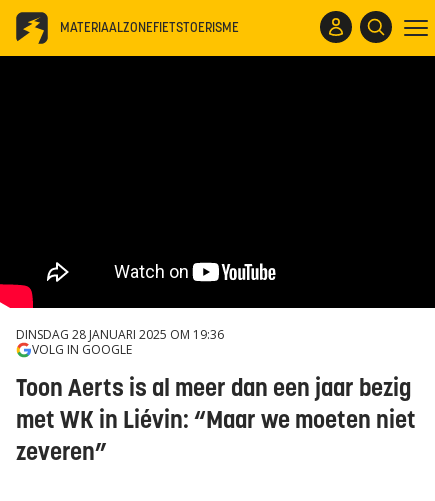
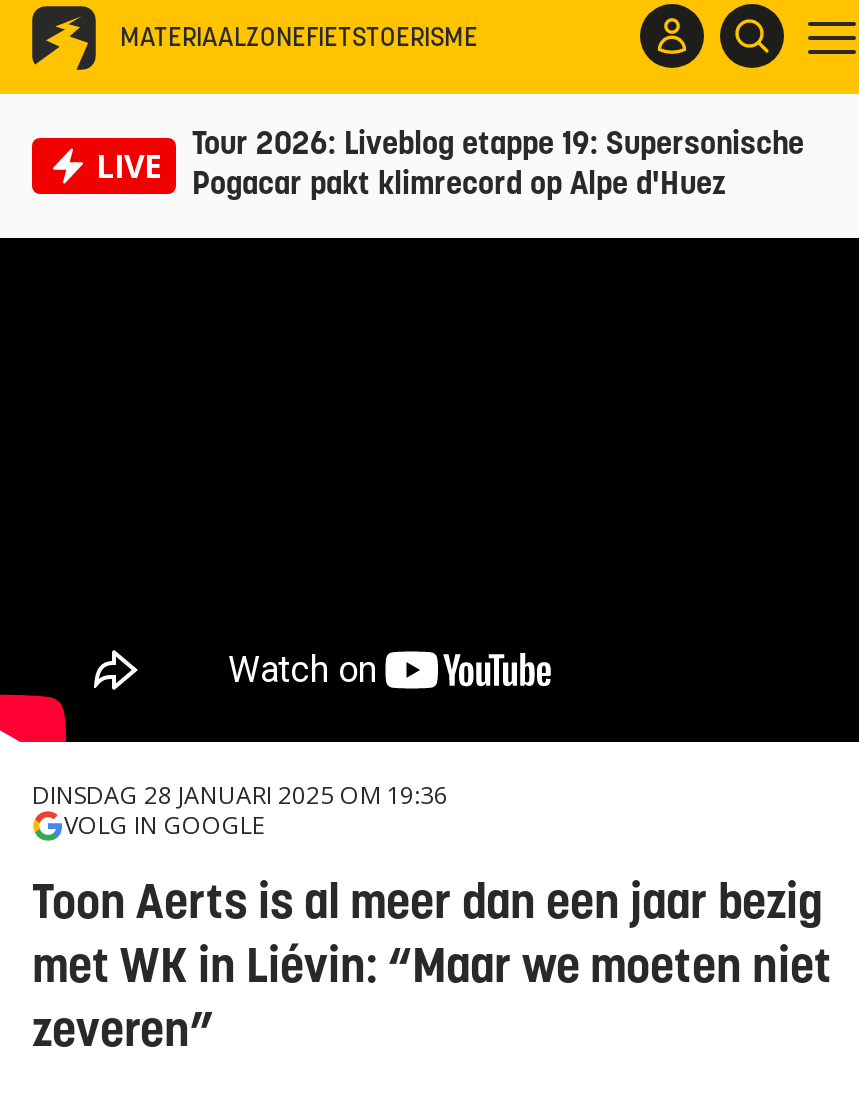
+ LIVE
+ Tour 2026: Liveblog etappe 19: Supersonische
+ Pogacar pakt klimrecord op Alpe d'Huez
